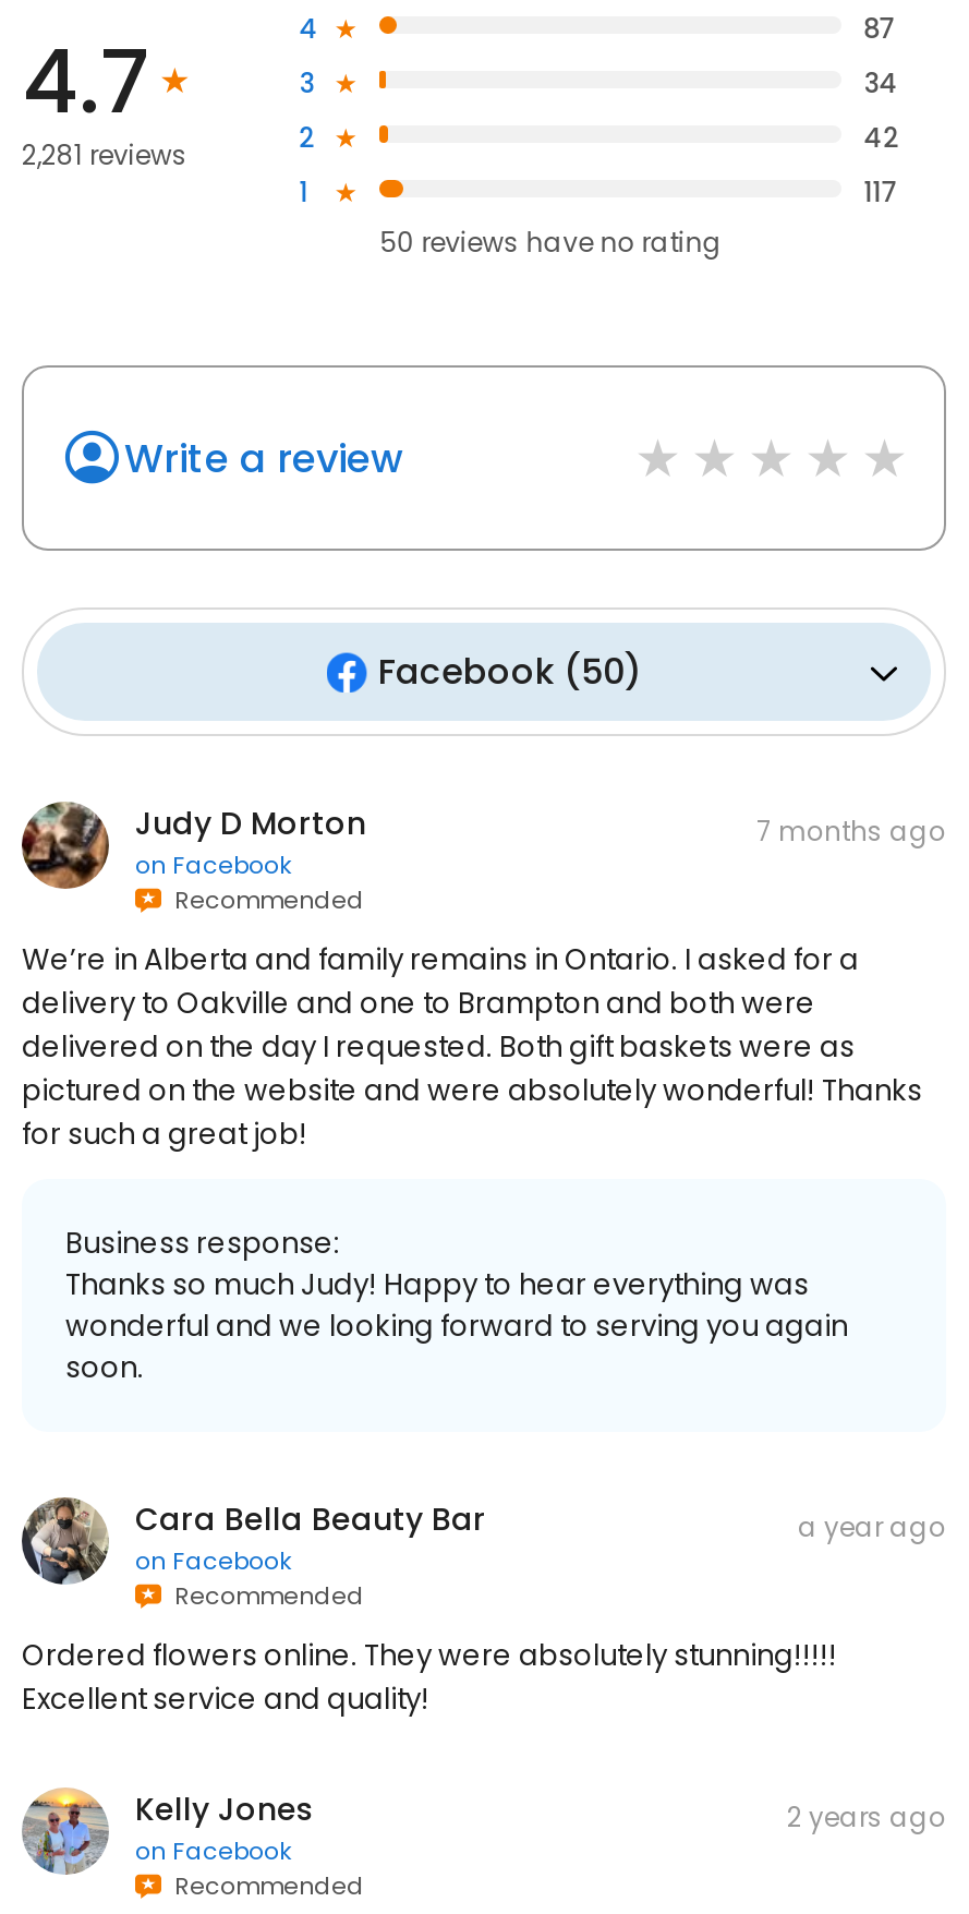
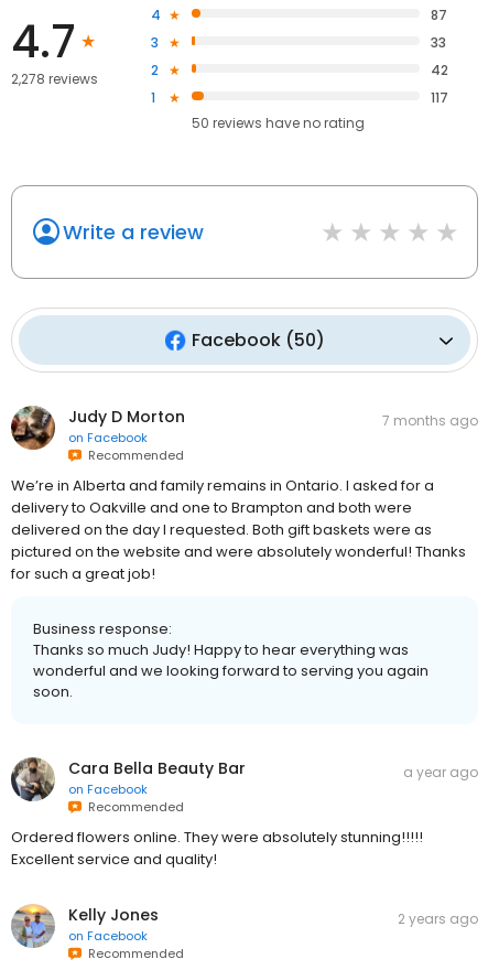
- 34
+ 33

- 2,281 reviews
+ 2,278 reviews
